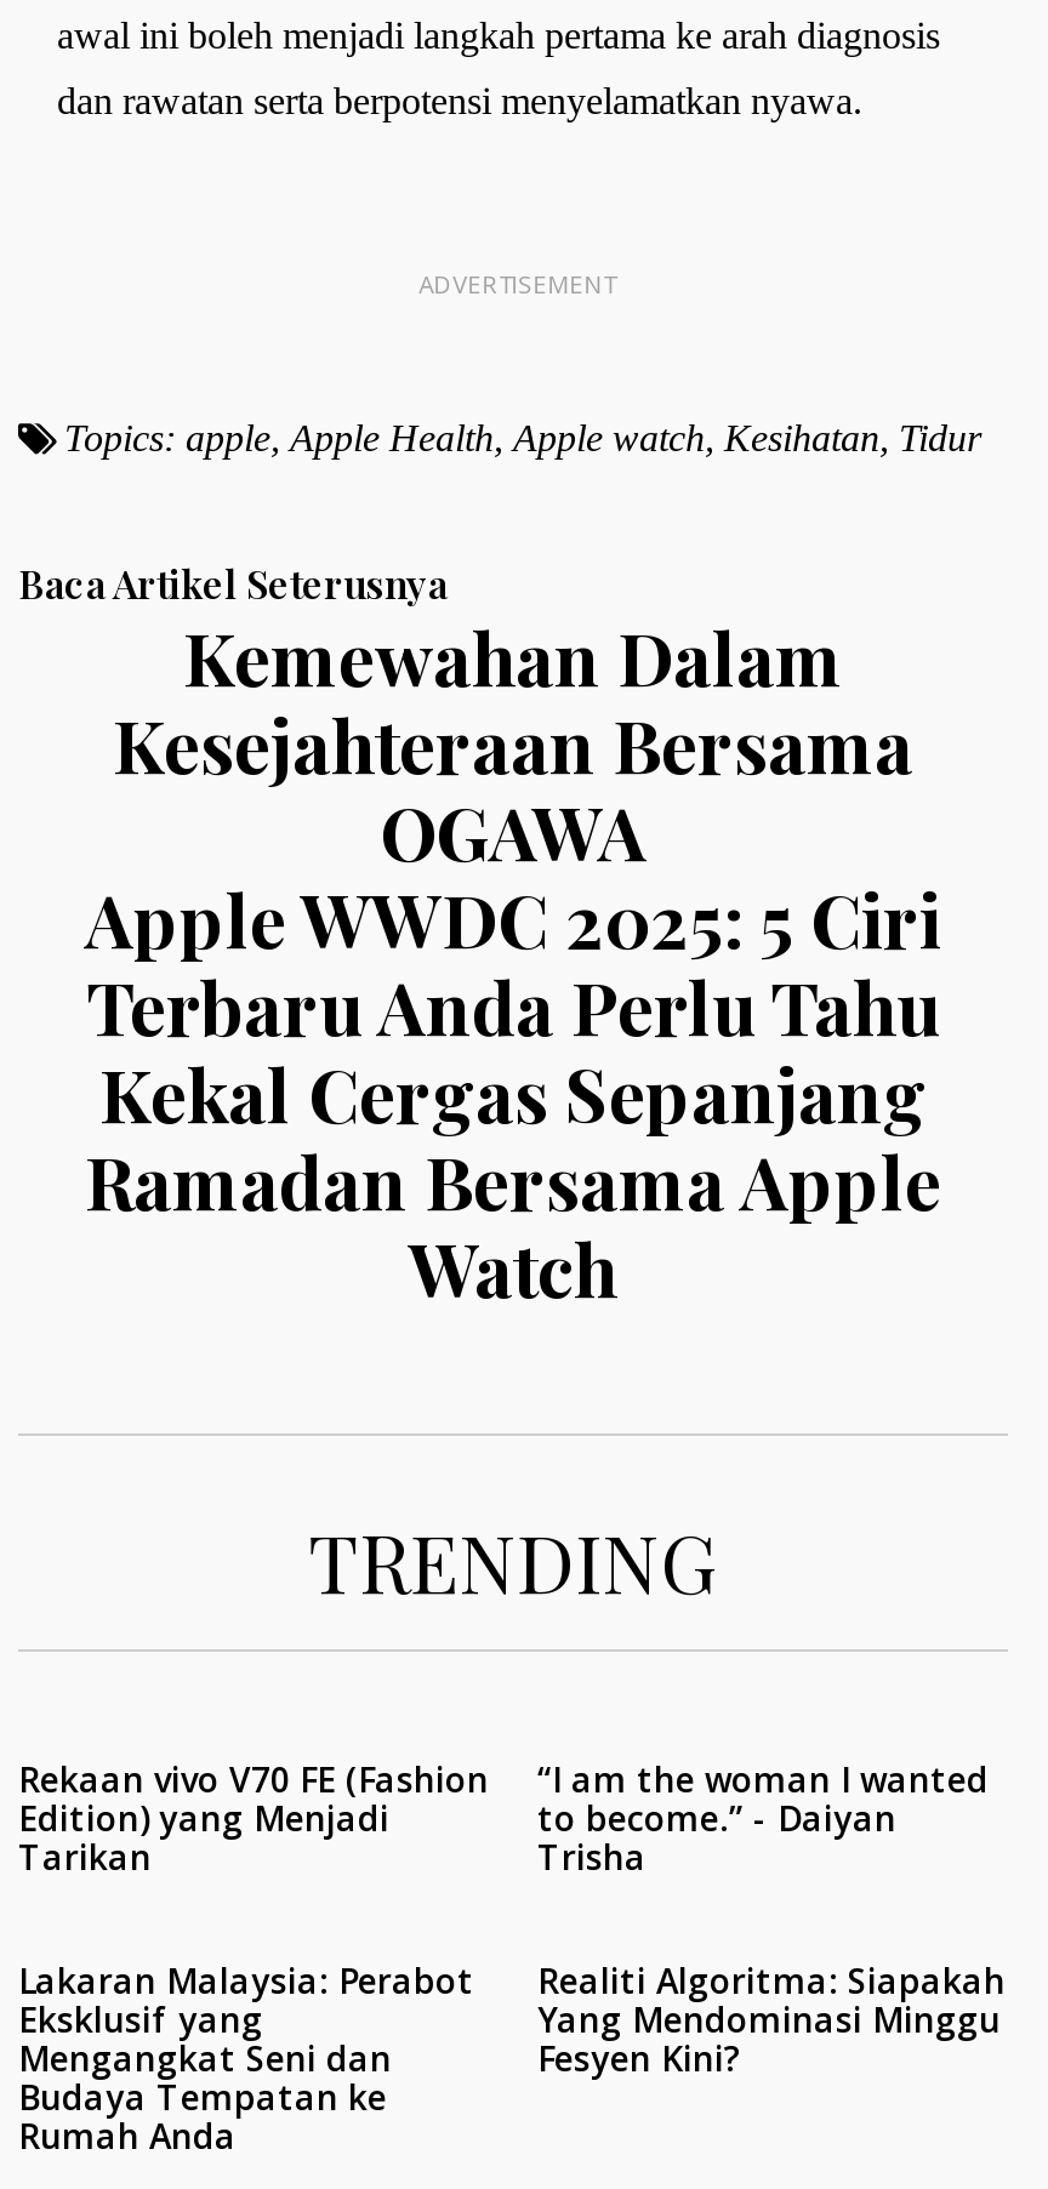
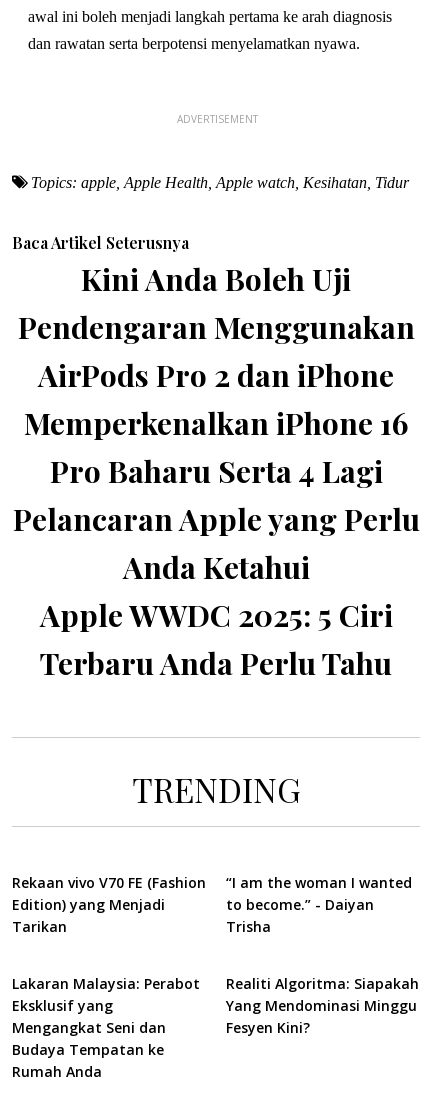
- Kemewahan Dalam
- Kesejahteraan Bersama
- OGAWA
+ Kini Anda Boleh Uji
+ Pendengaran Menggunakan
+ AirPods Pro 2 dan iPhone
+ Memperkenalkan iPhone 16
+ Pro Baharu Serta 4 Lagi
+ Pelancaran Apple yang Perlu
+ Anda Ketahui

moved down: Apple WWDC 2025: 5 Ciri

moved down: Terbaru Anda Perlu Tahu

- Kekal Cergas Sepanjang
- Ramadan Bersama Apple
- Watch
